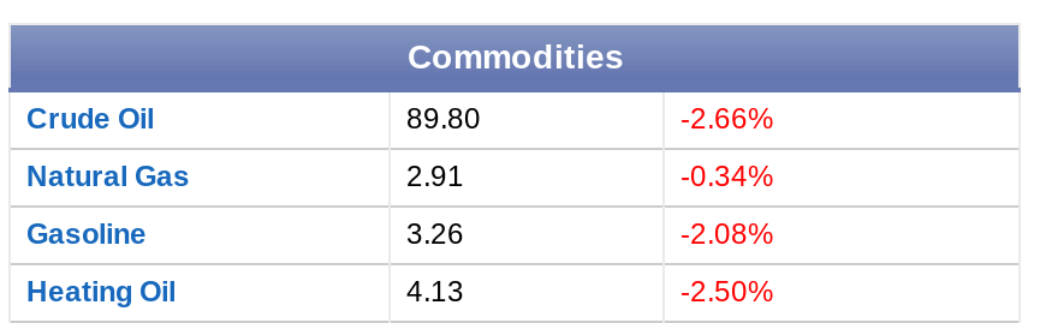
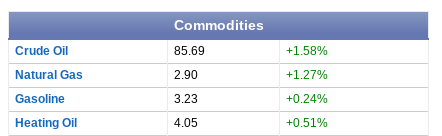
- 89.80
+ 85.69

- -2.66%
+ +1.58%

- 2.91
+ 2.90

- -0.34%
+ +1.27%

- 3.26
+ 3.23

- -2.08%
+ +0.24%

- 4.13
+ 4.05

- -2.50%
+ +0.51%
